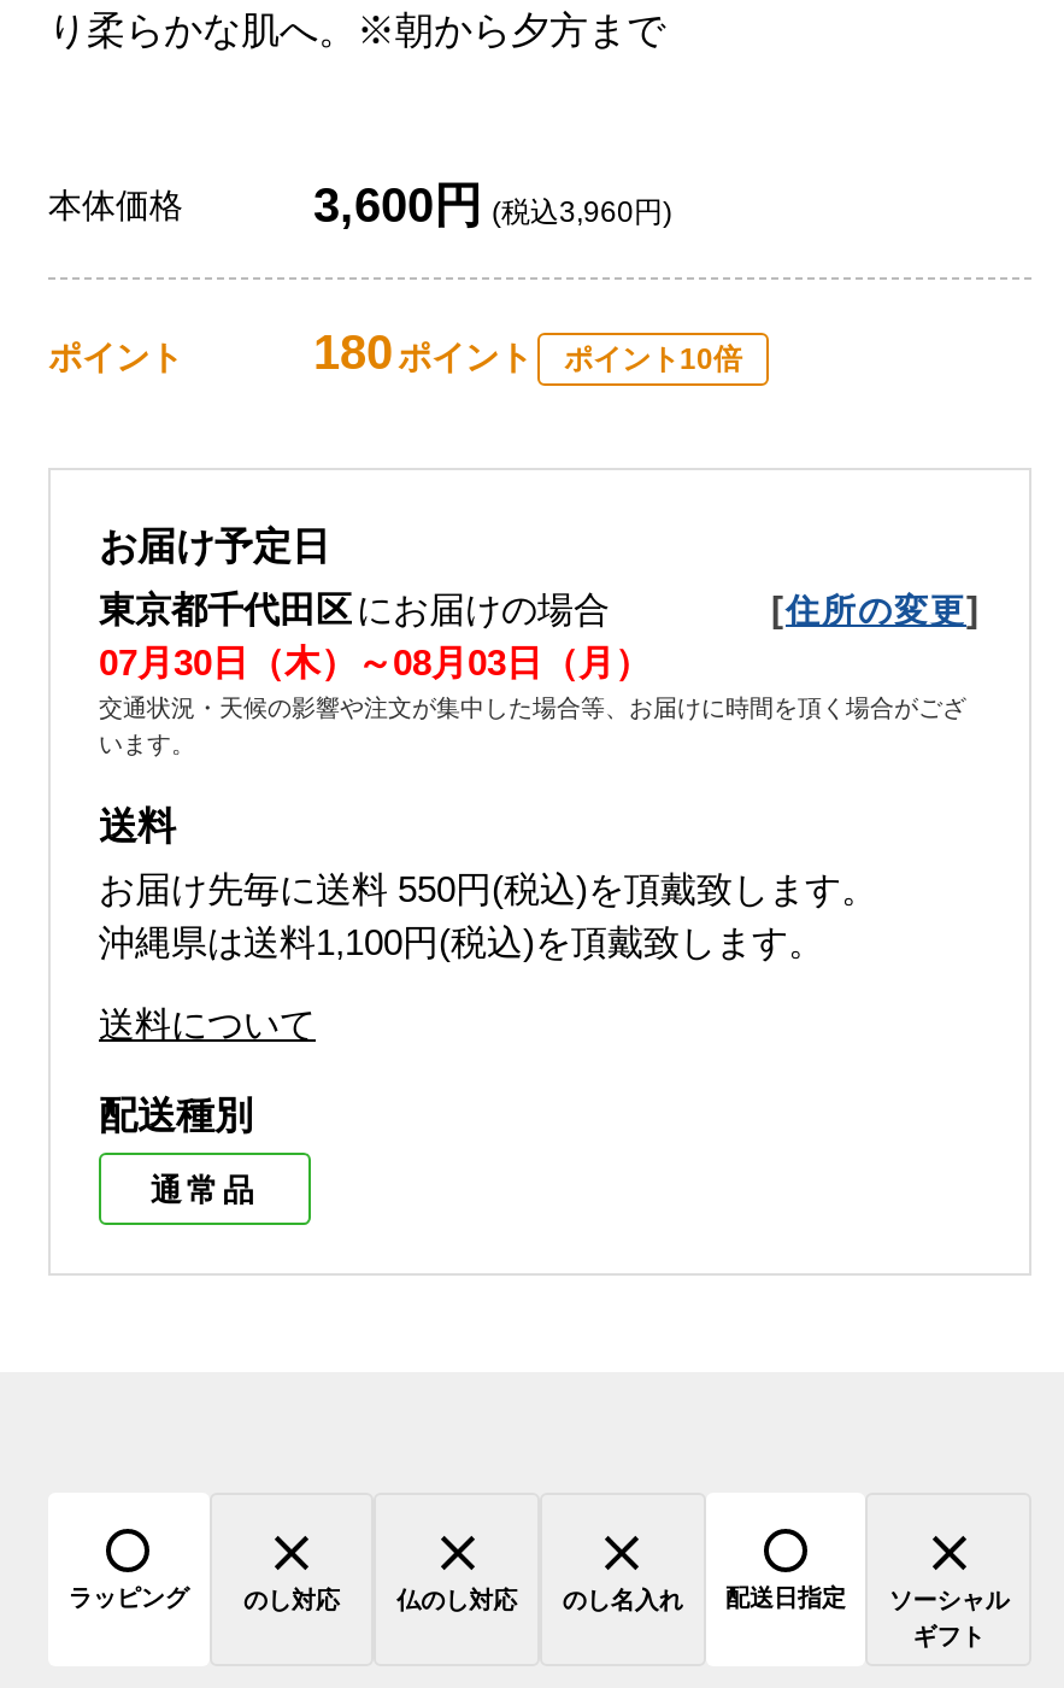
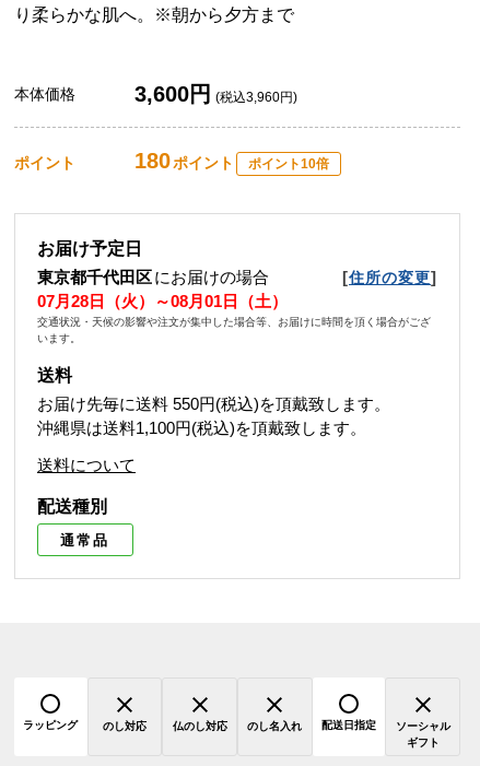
- 07月30日（木）～08月03日（月）
+ 07月28日（火）～08月01日（土）
